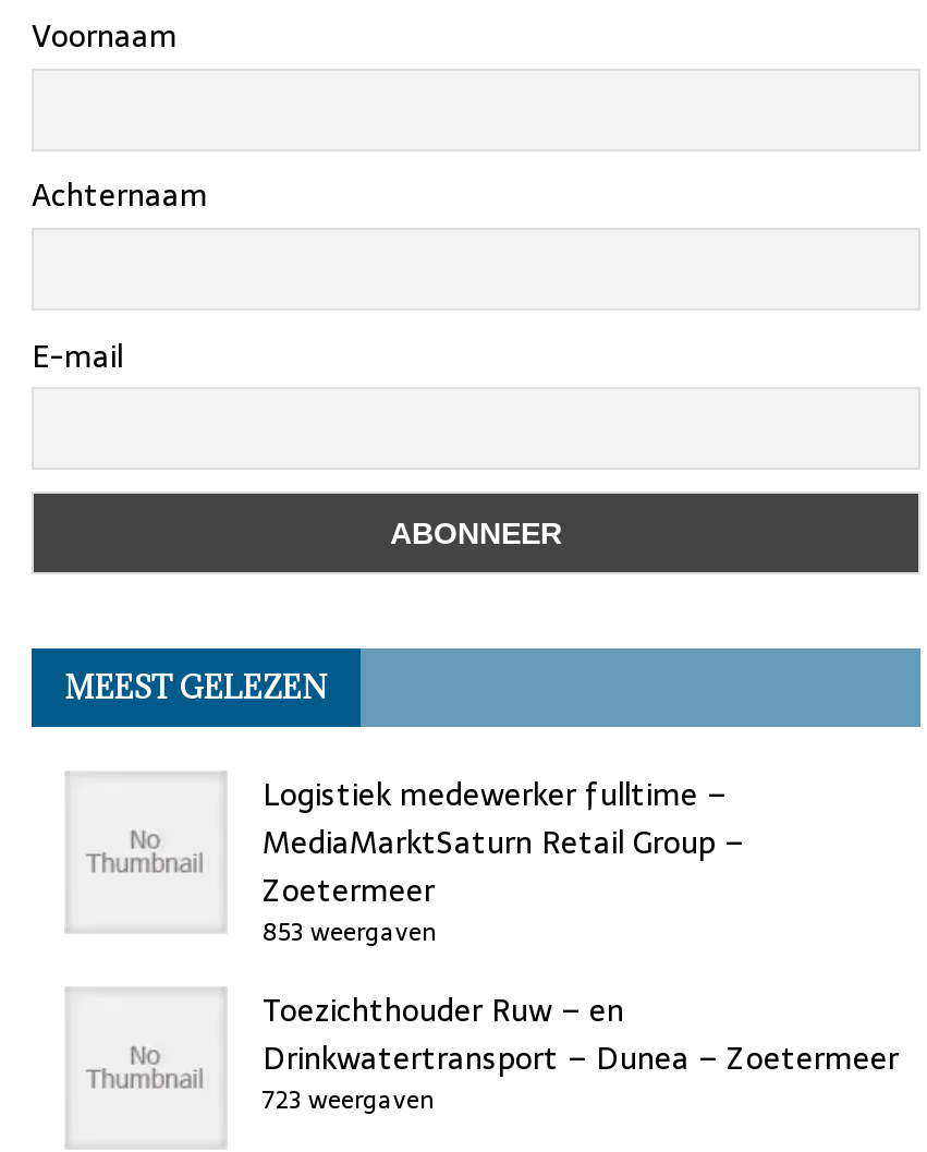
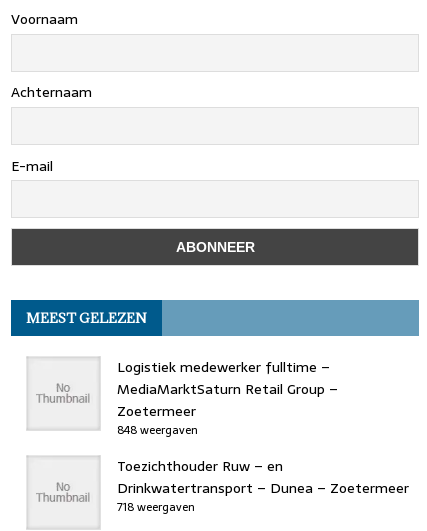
- 853 weergaven
+ 848 weergaven

- 723 weergaven
+ 718 weergaven
